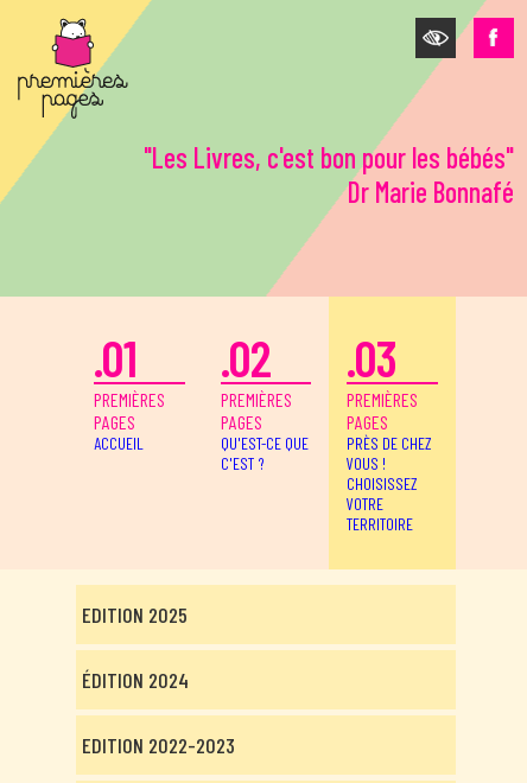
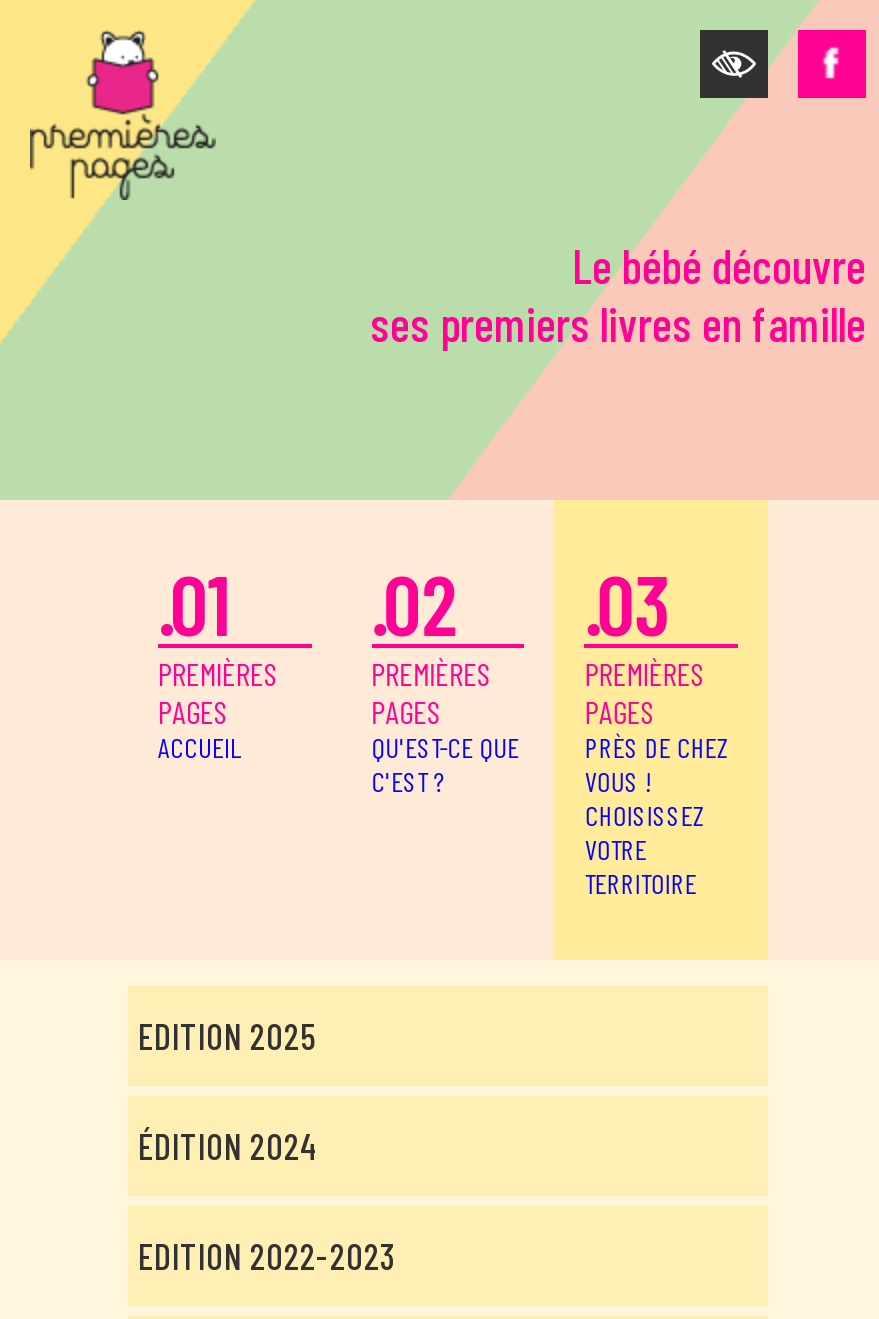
- "Les Livres, c'est bon pour les bébés"
- Dr Marie Bonnafé
+ Le bébé découvre
+ ses premiers livres en famille
